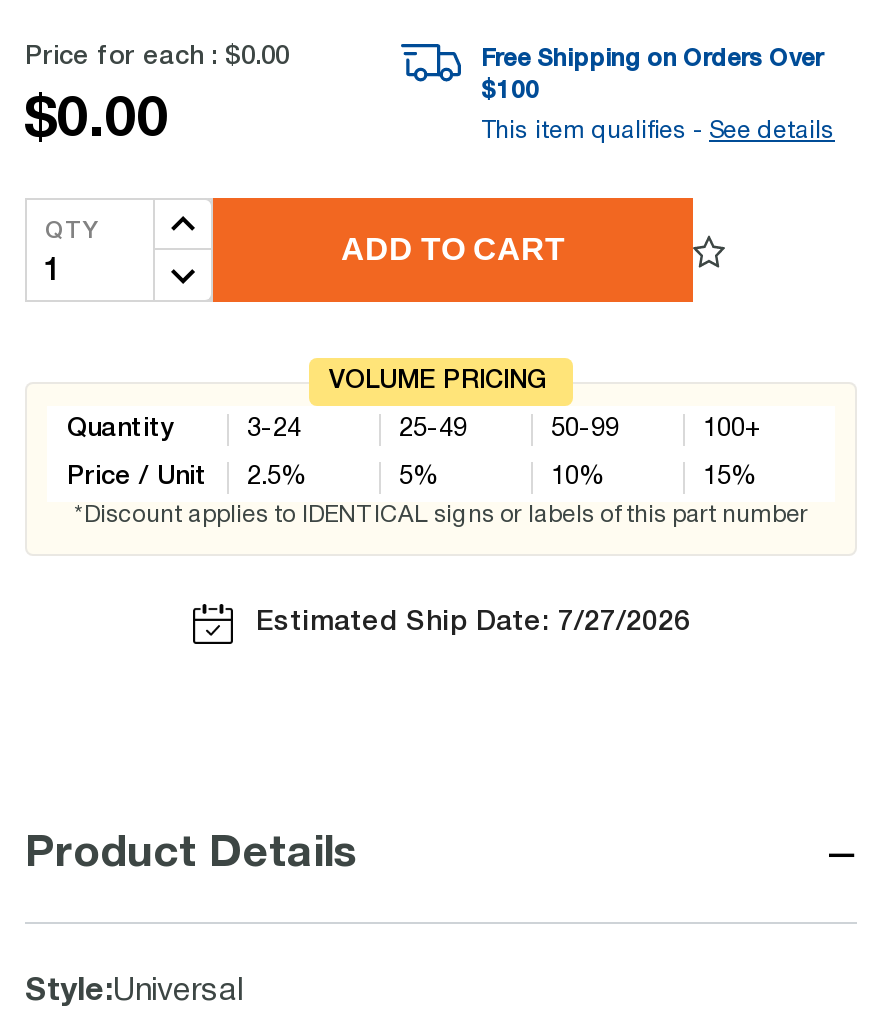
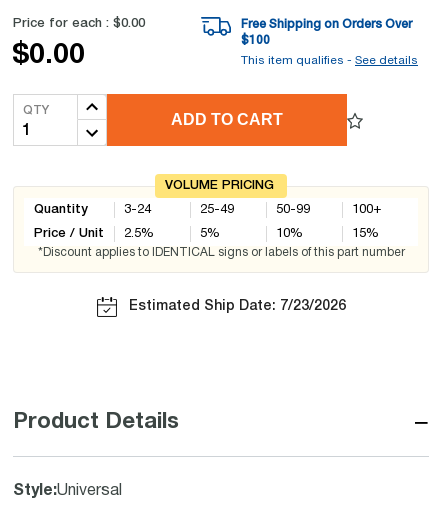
- Estimated Ship Date: 7/27/2026
+ Estimated Ship Date: 7/23/2026
